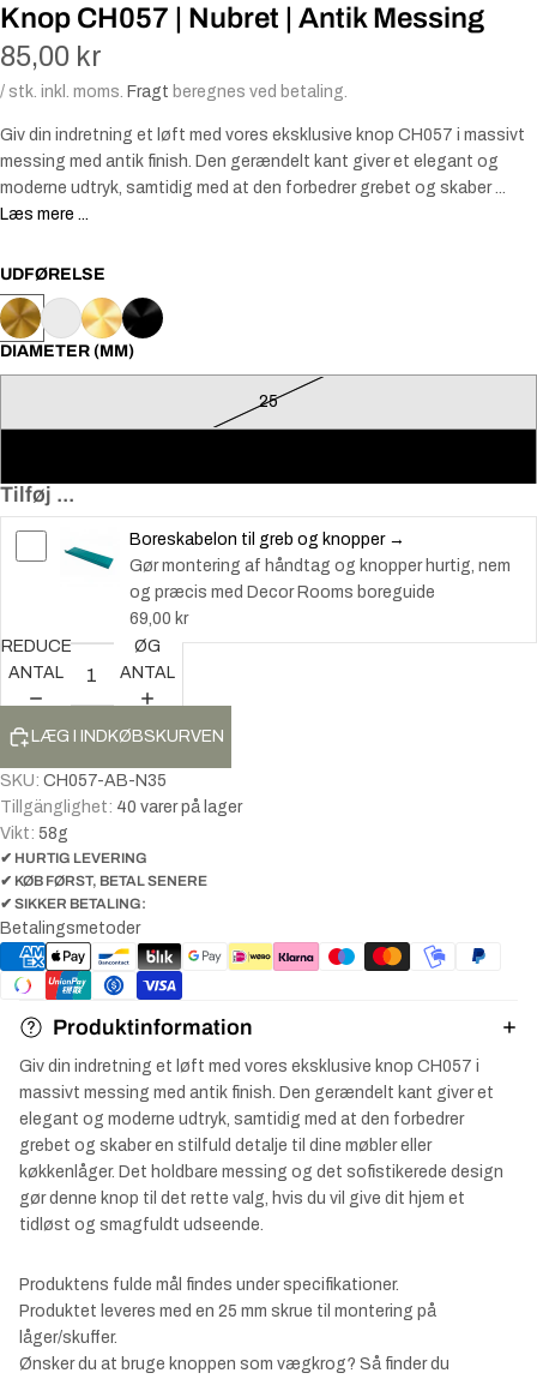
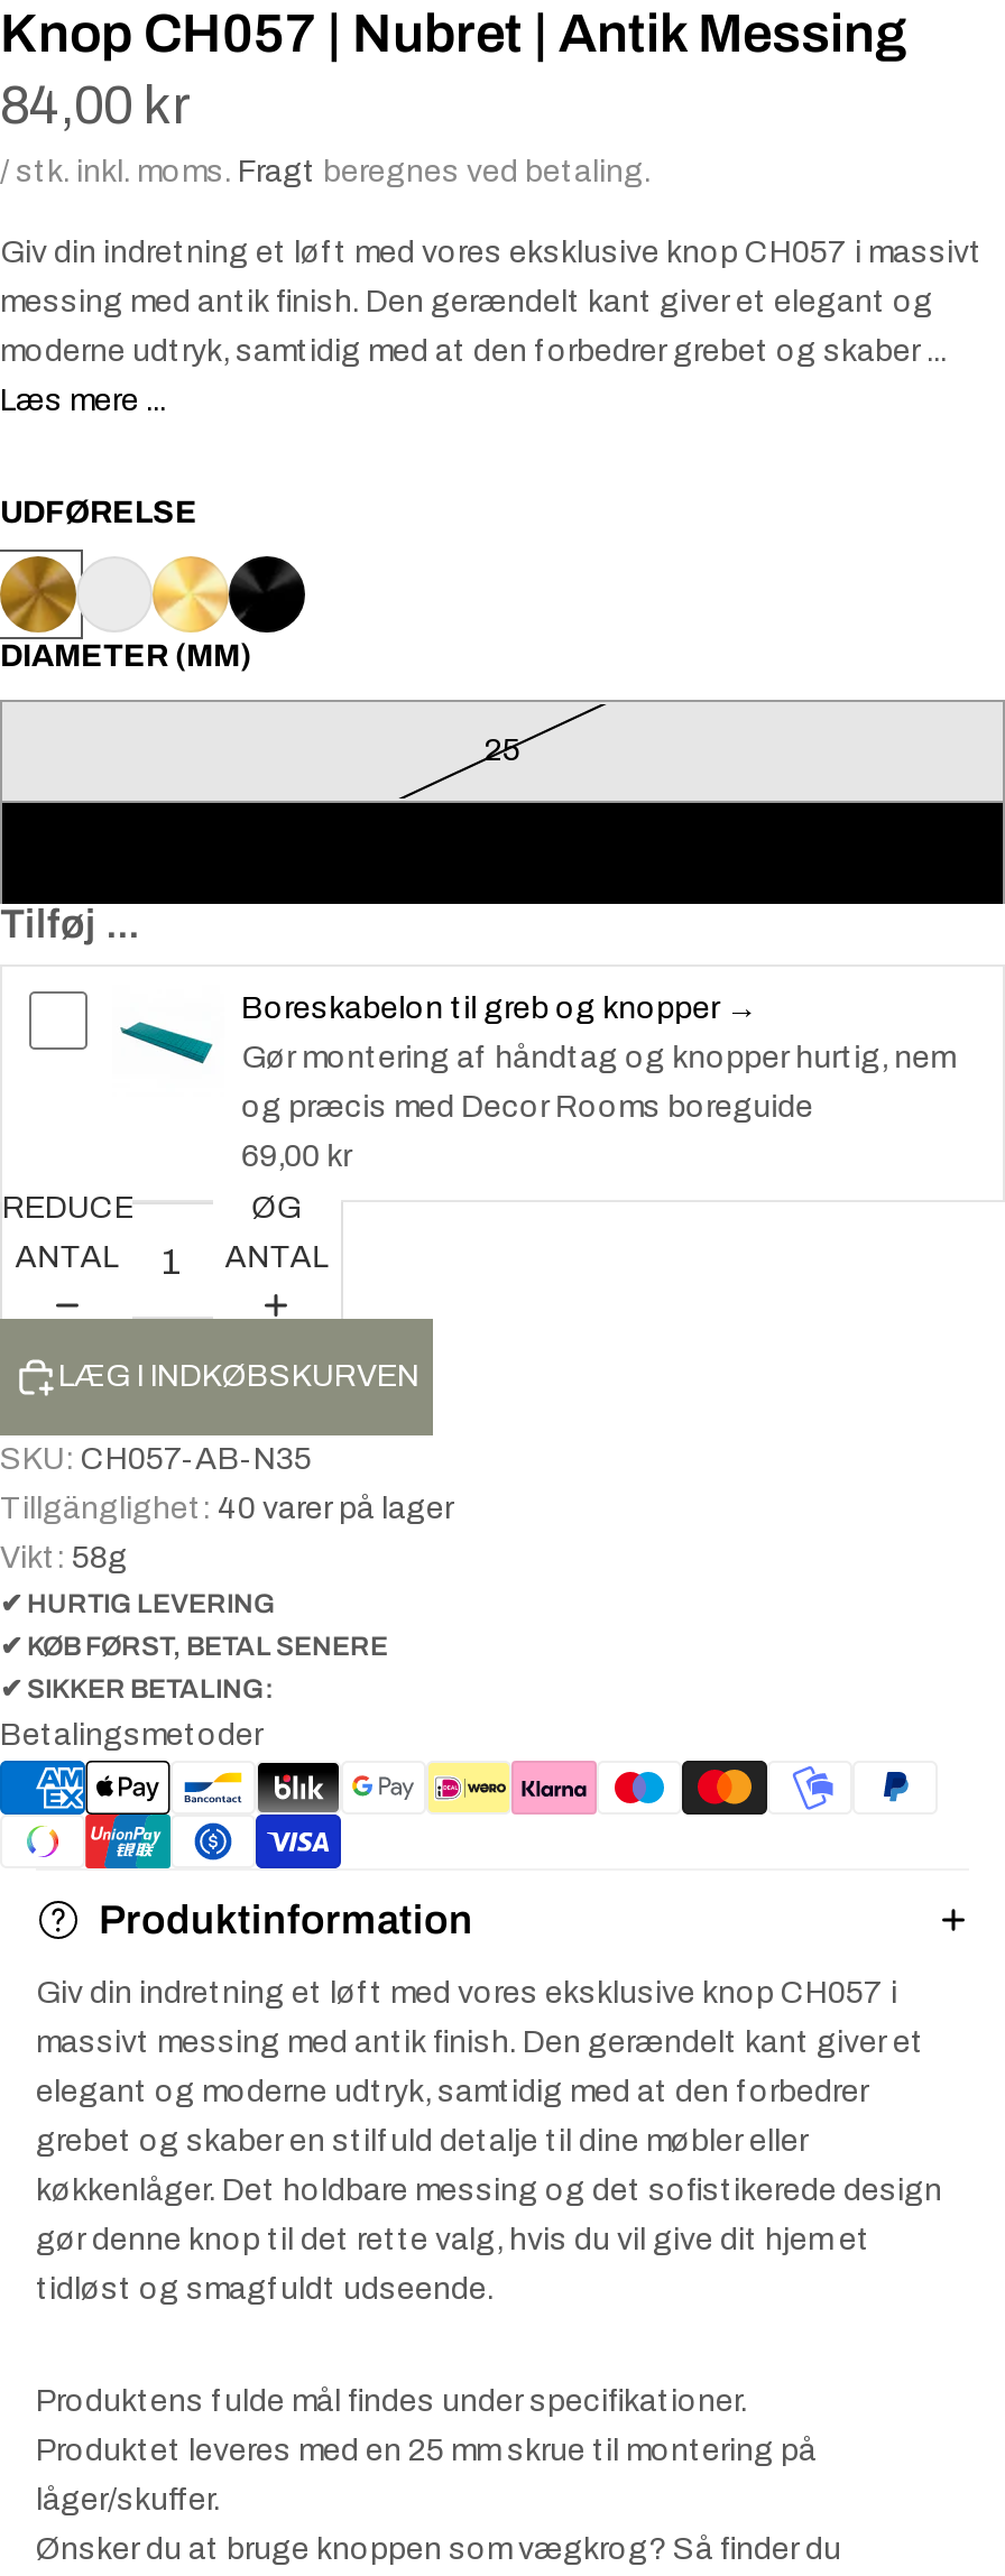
- 85,00 kr
+ 84,00 kr
